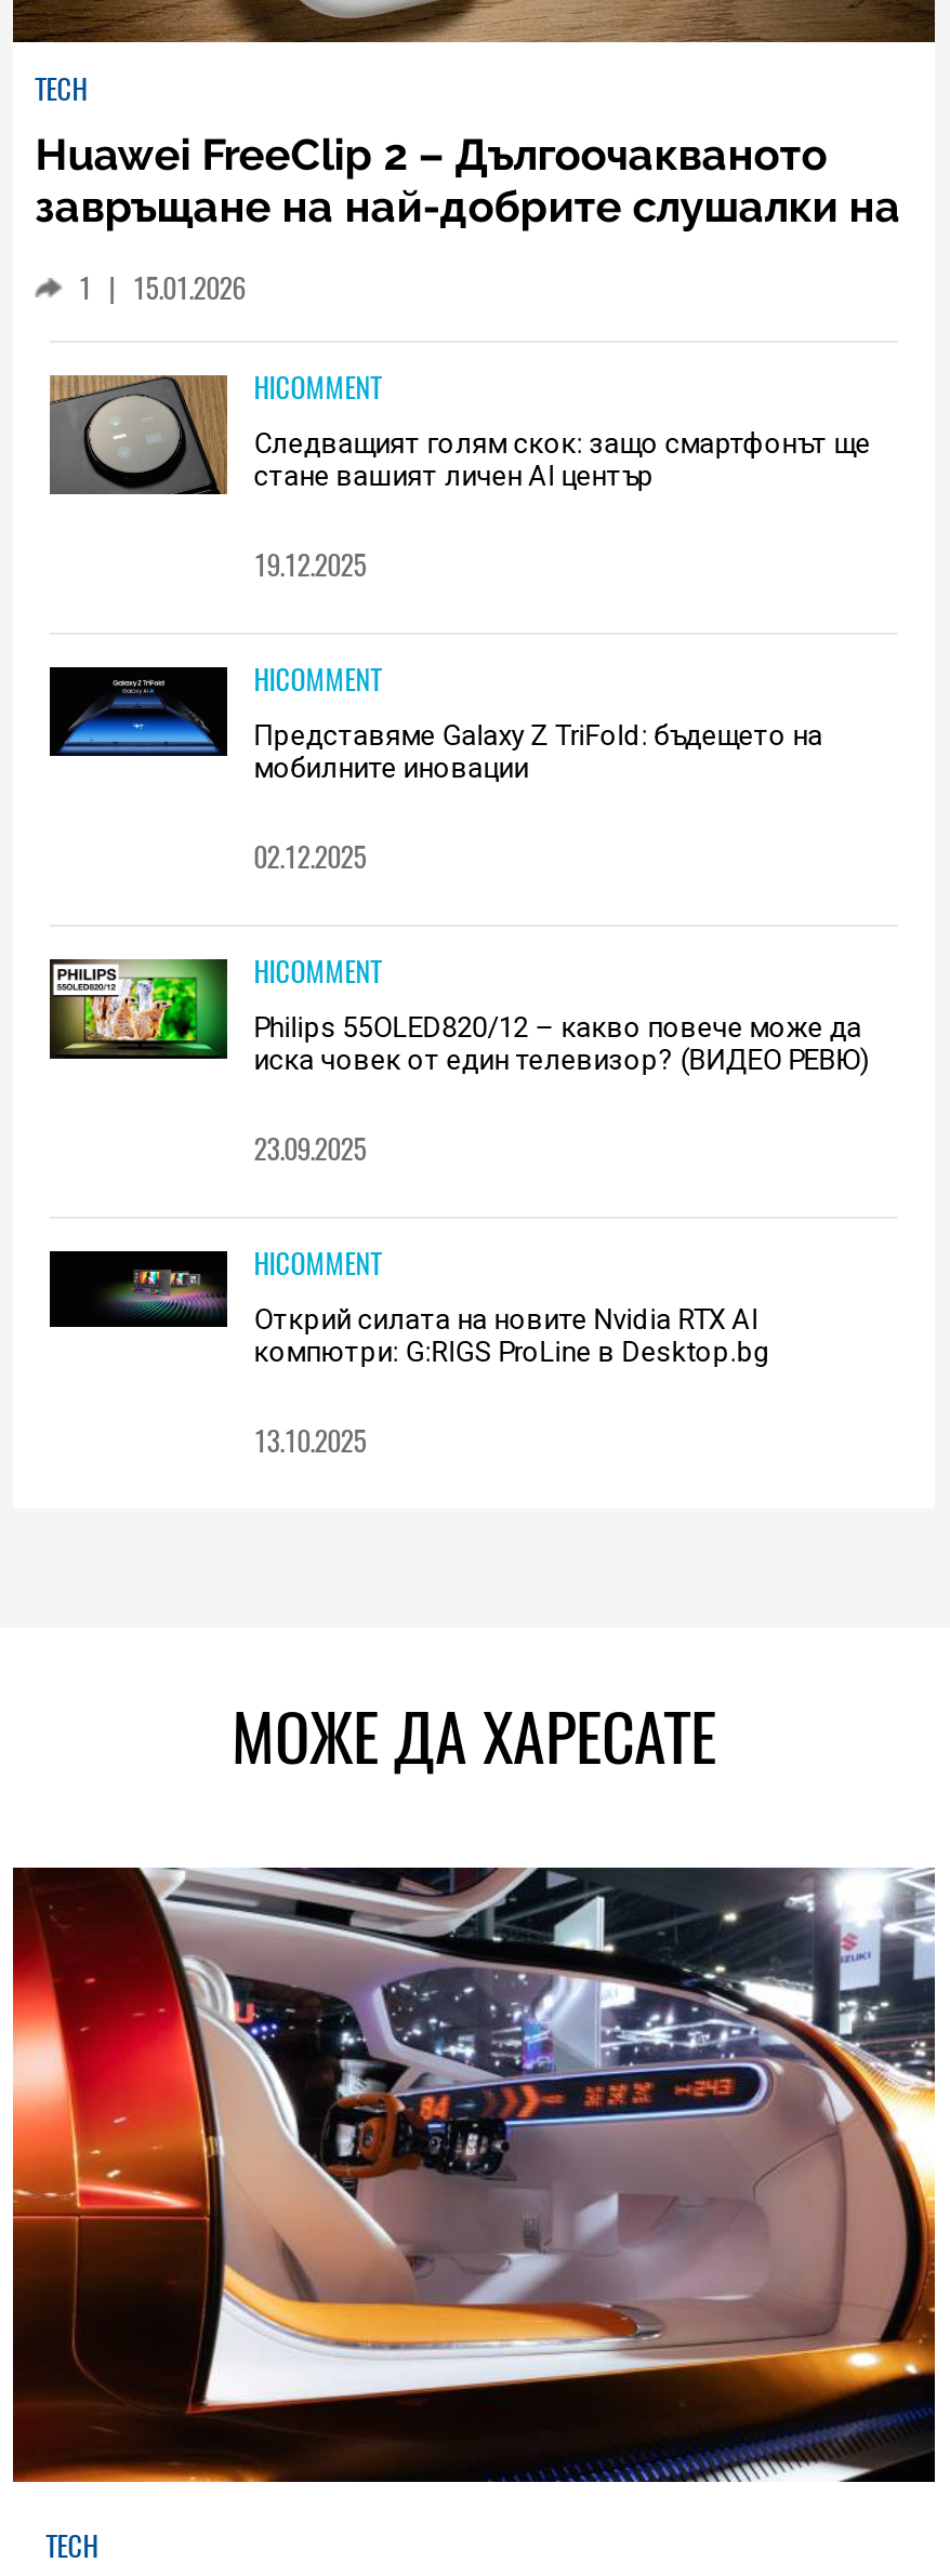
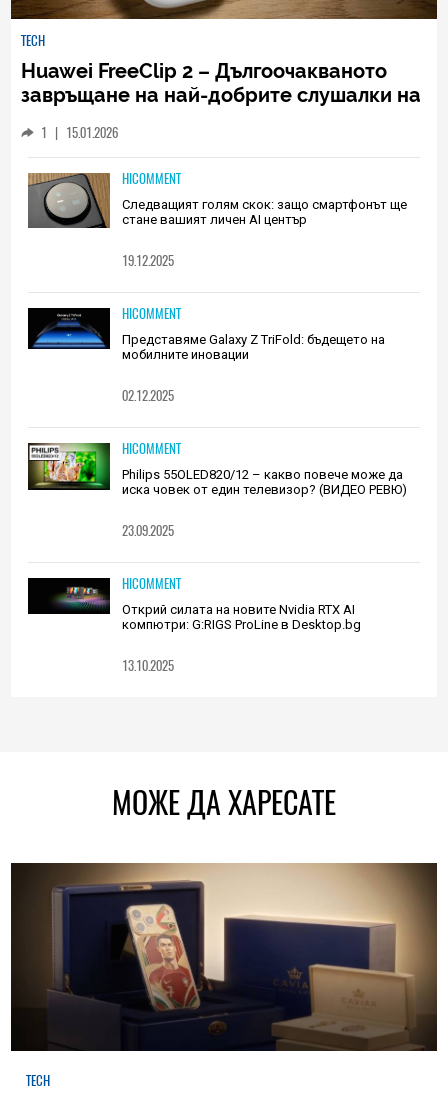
- [image]
+ [image]
